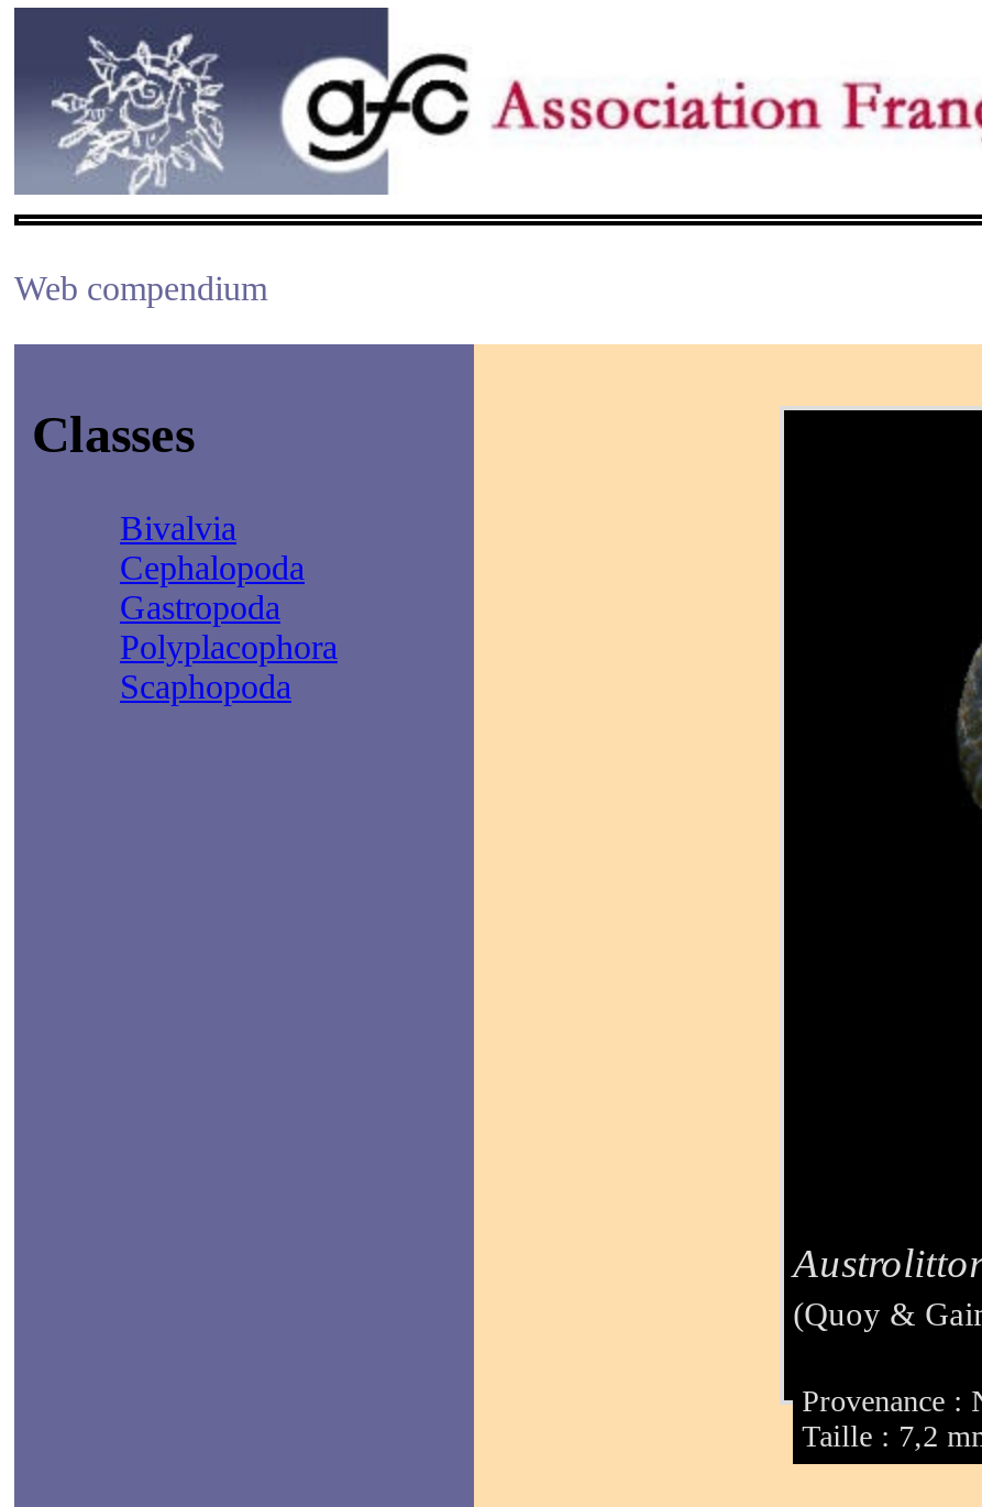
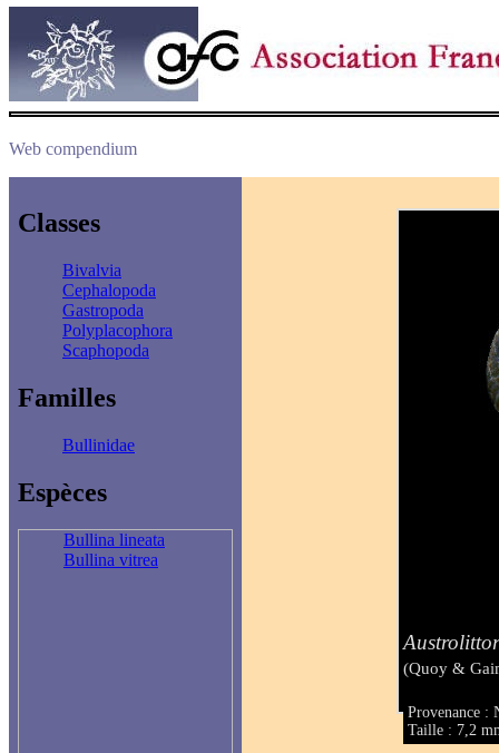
+ Familles
+ Bullinidae
+ Espèces
+ Bullina lineata
+ Bullina vitrea
